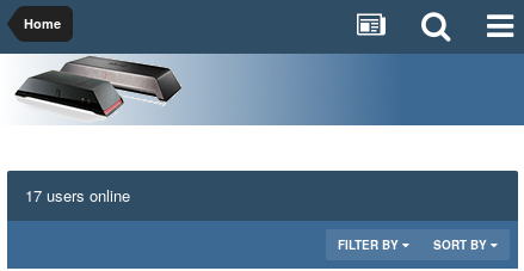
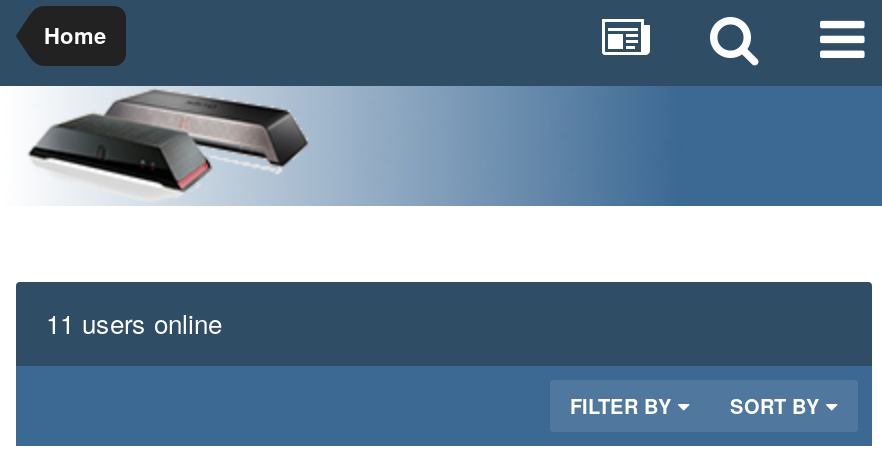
- 17 users online
+ 11 users online
